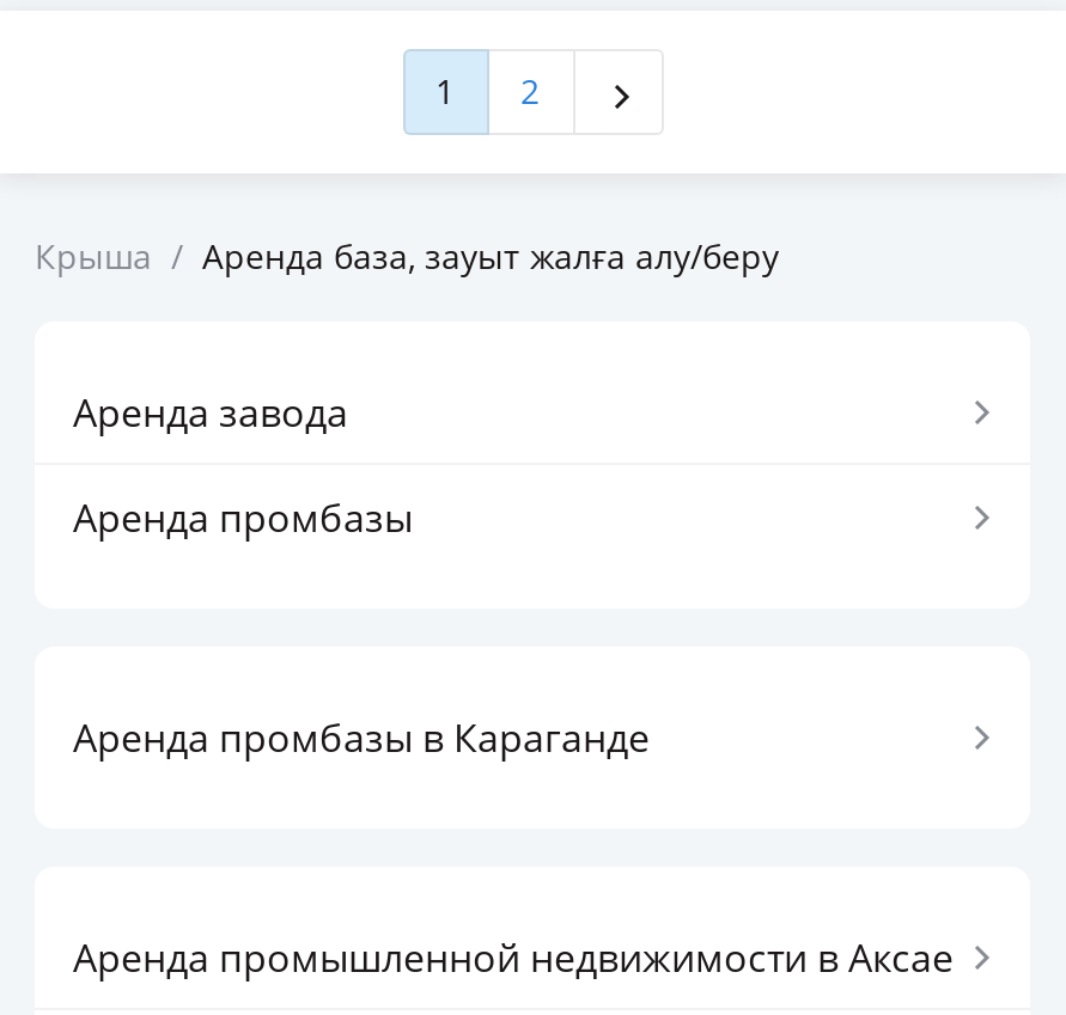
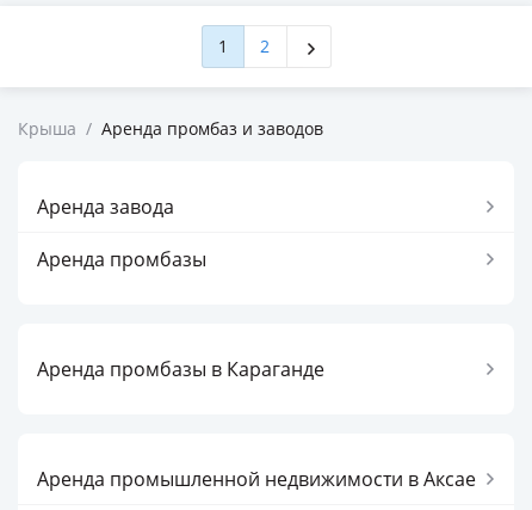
- Крыша / Аренда база, зауыт жалға алу/беру
+ Крыша / Аренда промбаз и заводов
